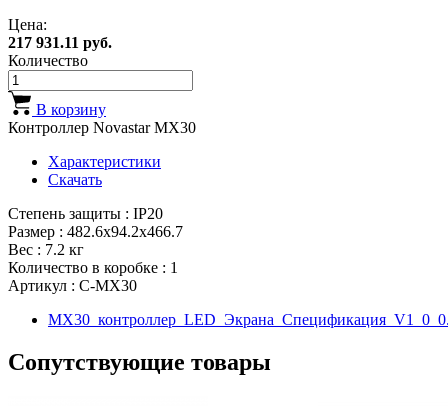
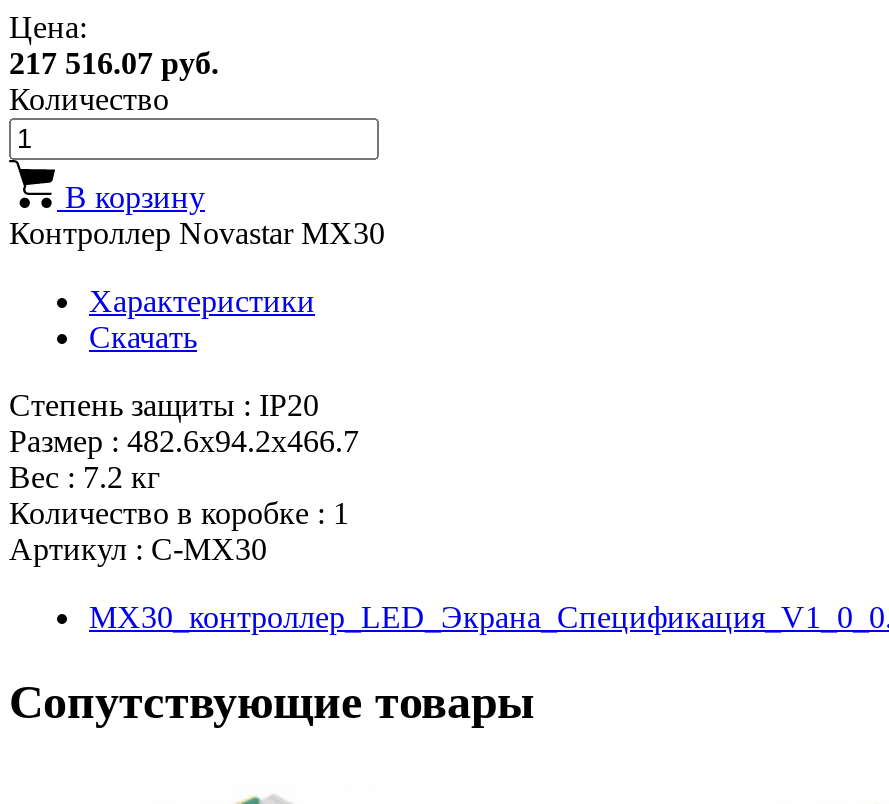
- 217 931.11 руб.
+ 217 516.07 руб.
